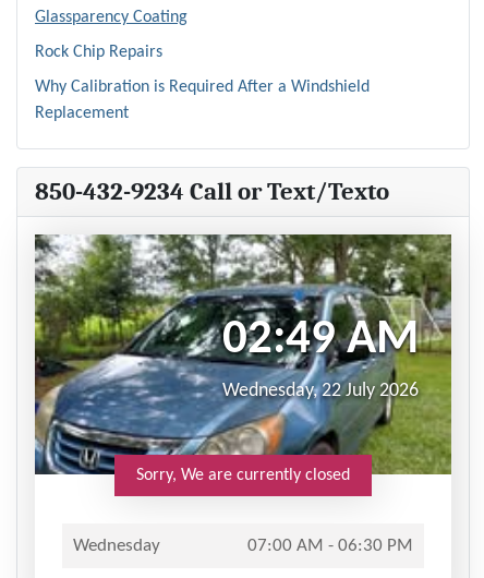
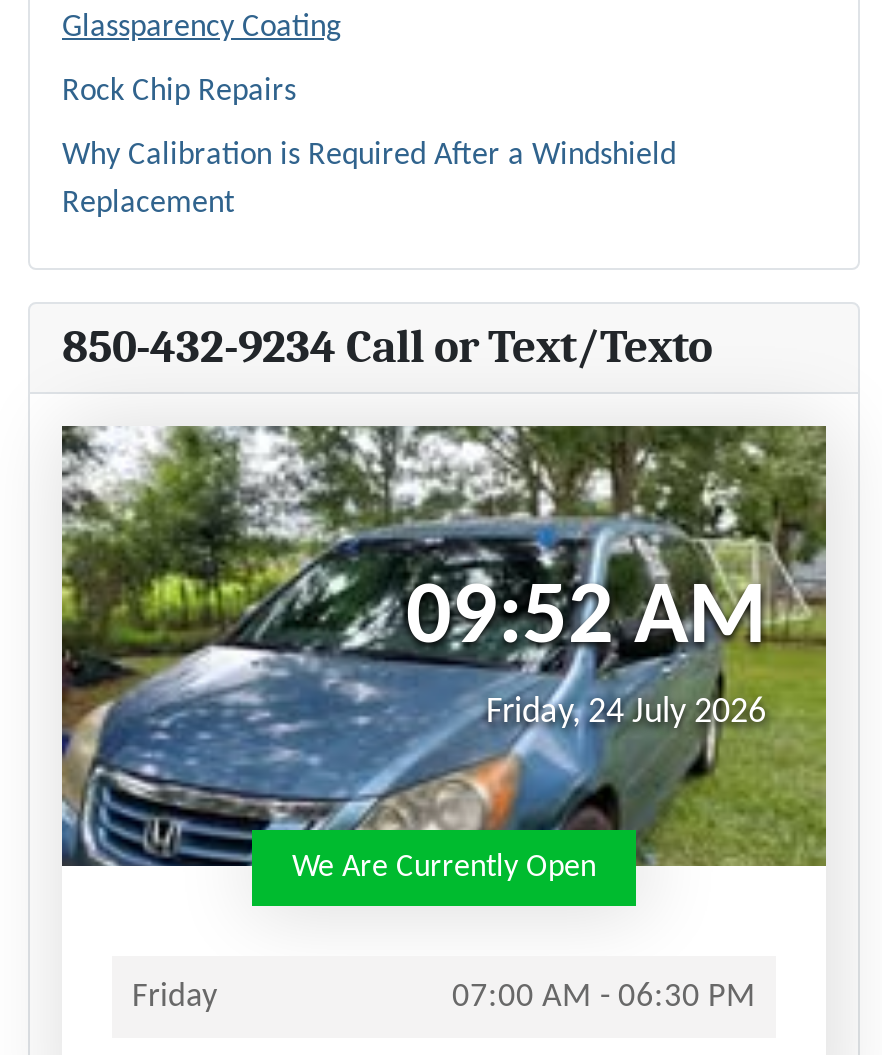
- 02:49 AM
- Wednesday, 22 July 2026
+ 09:52 AM
+ Friday, 24 July 2026

- Sorry, We are currently closed
+ We Are Currently Open

- Wednesday
+ Friday
